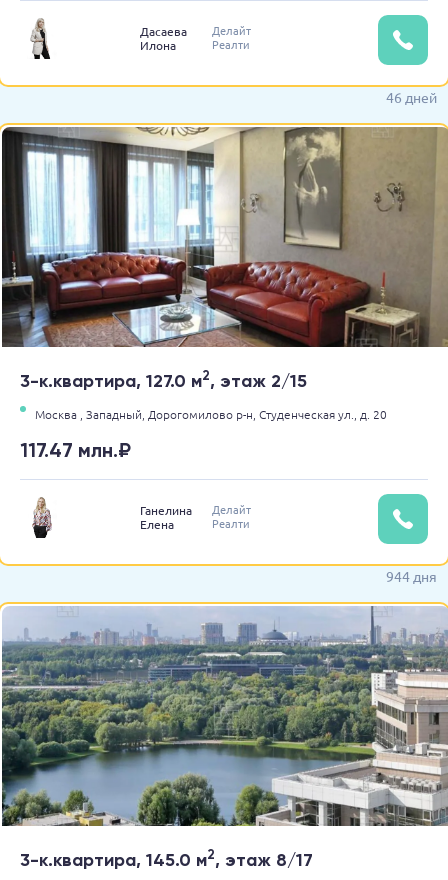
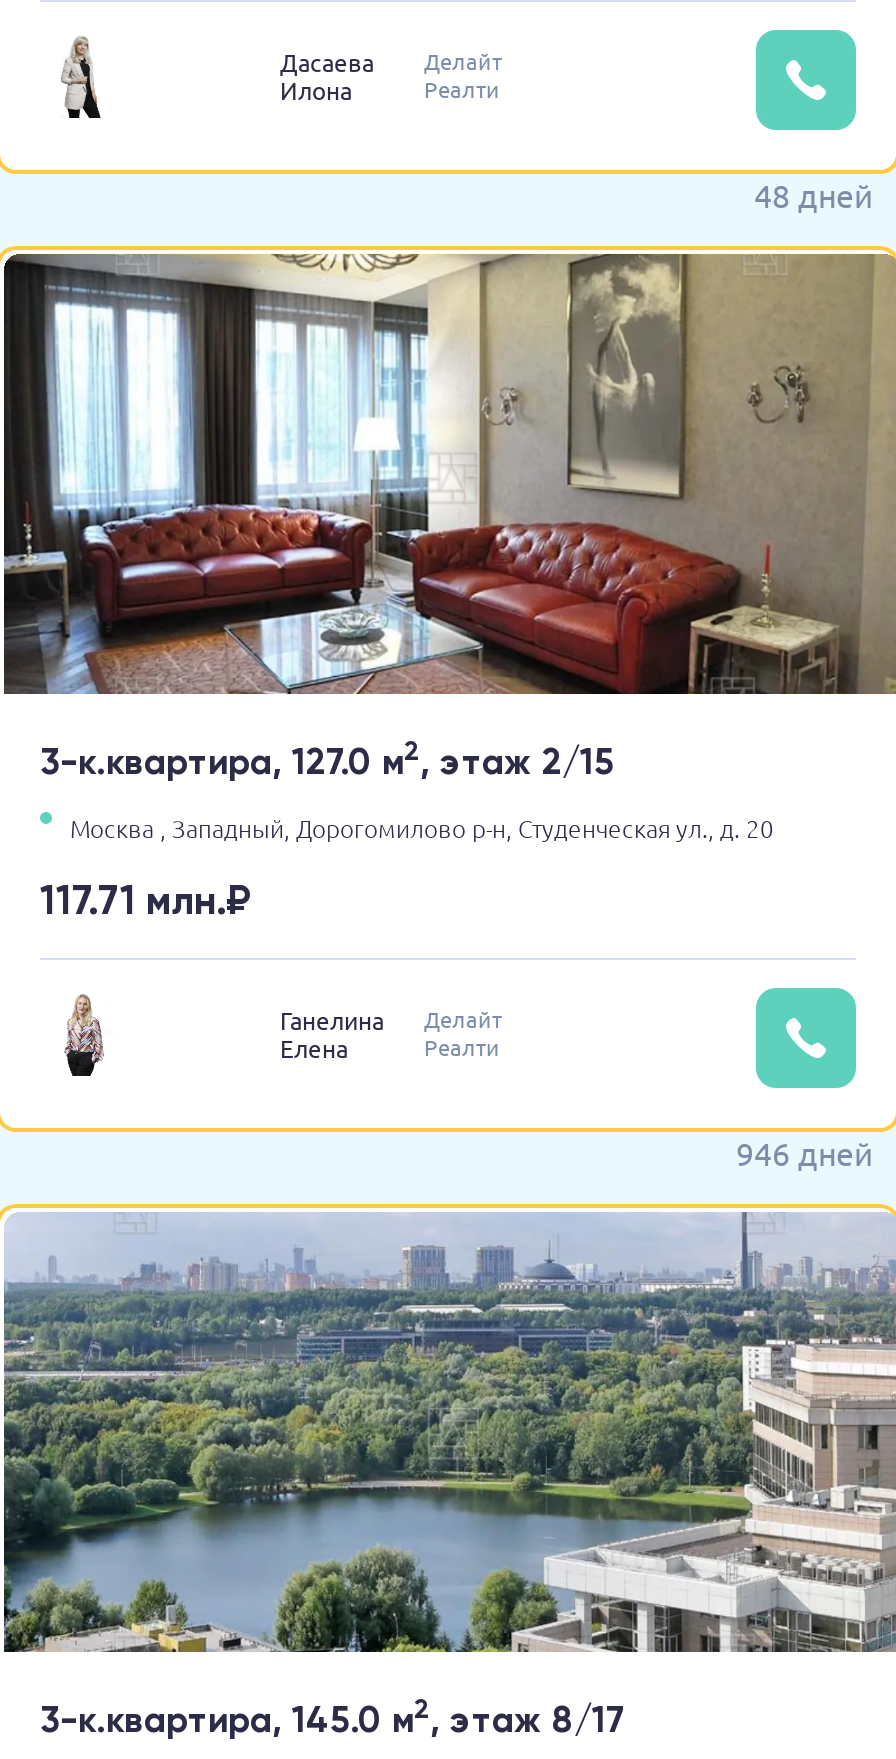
- 46 дней
+ 48 дней

- 117.47 млн.₽
+ 117.71 млн.₽

- 944 дня
+ 946 дней
